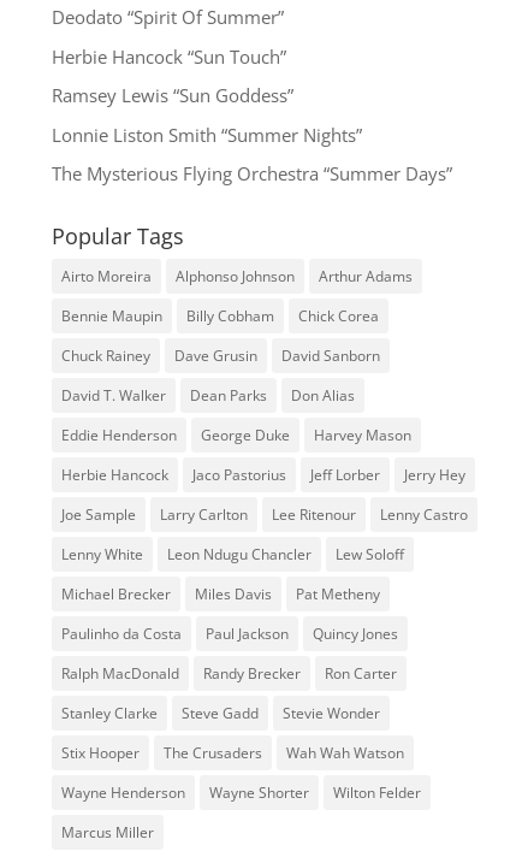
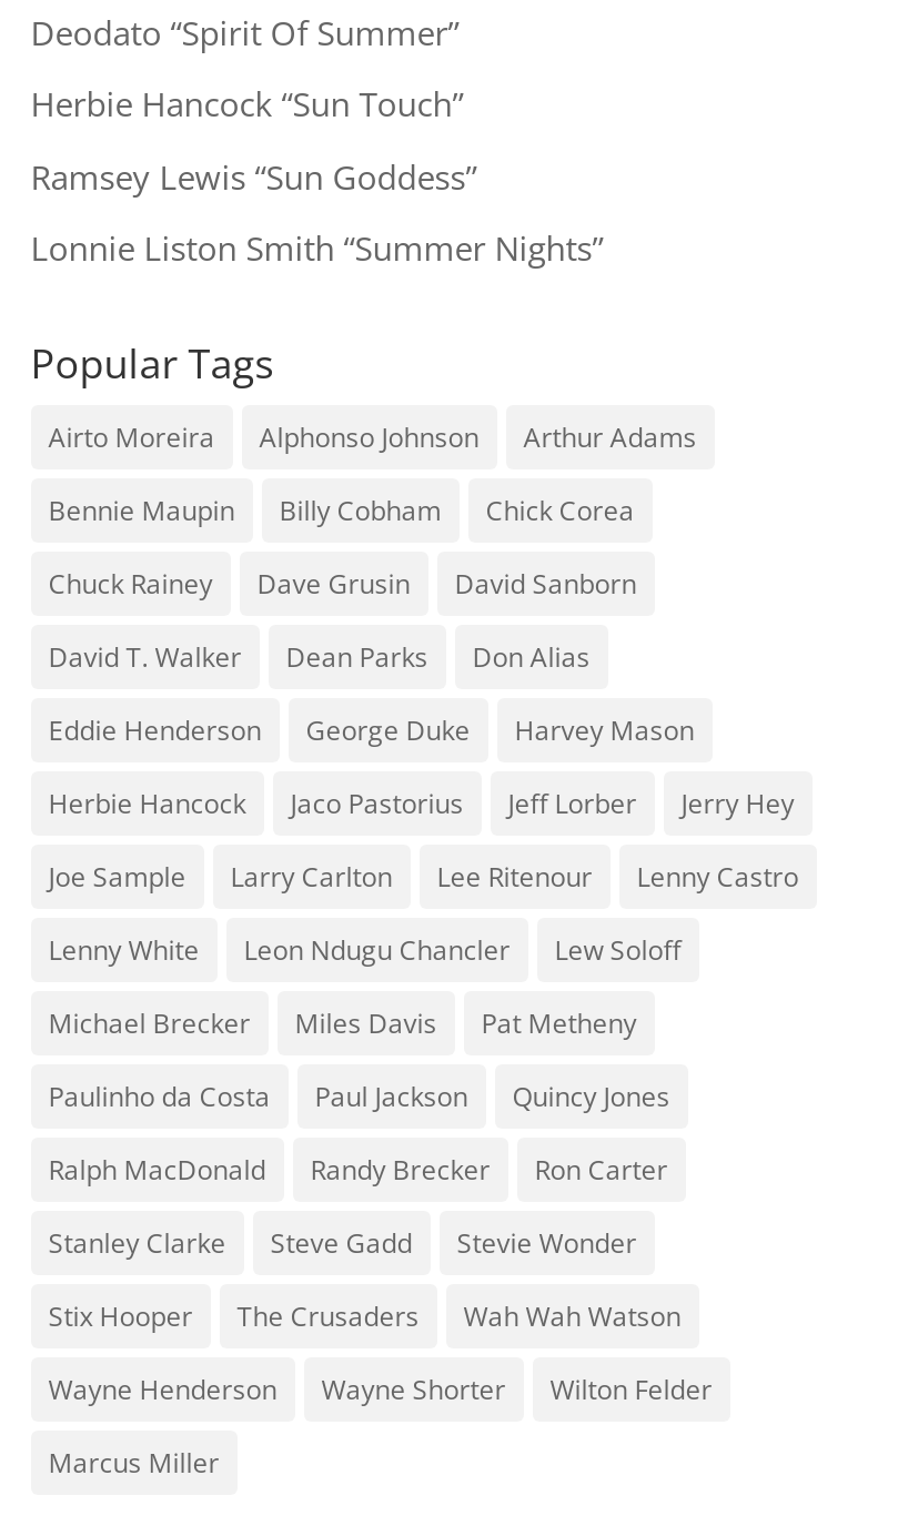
- The Mysterious Flying Orchestra “Summer Days”
